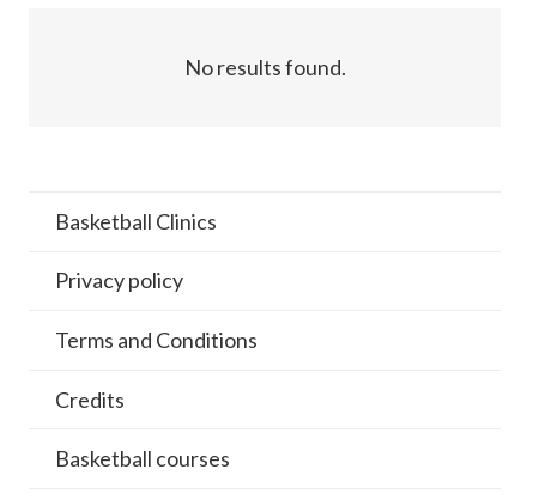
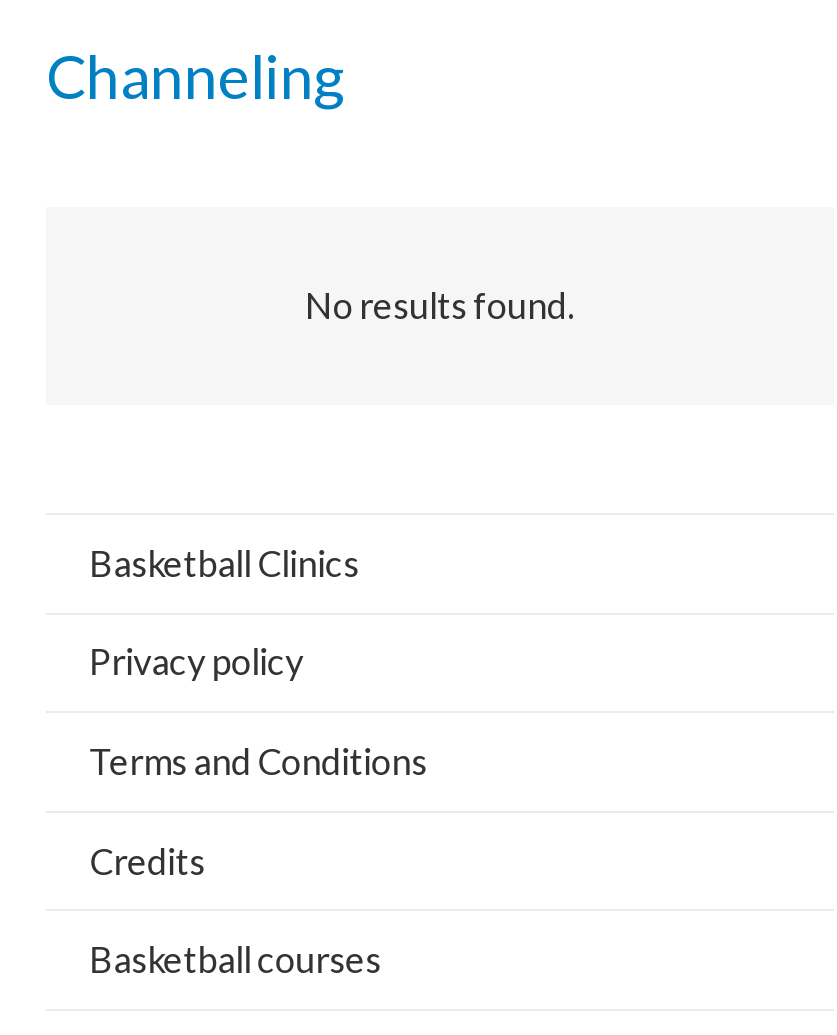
+ Channeling
